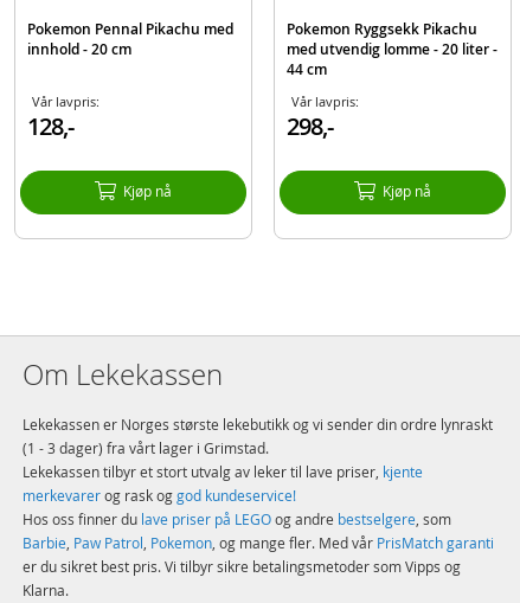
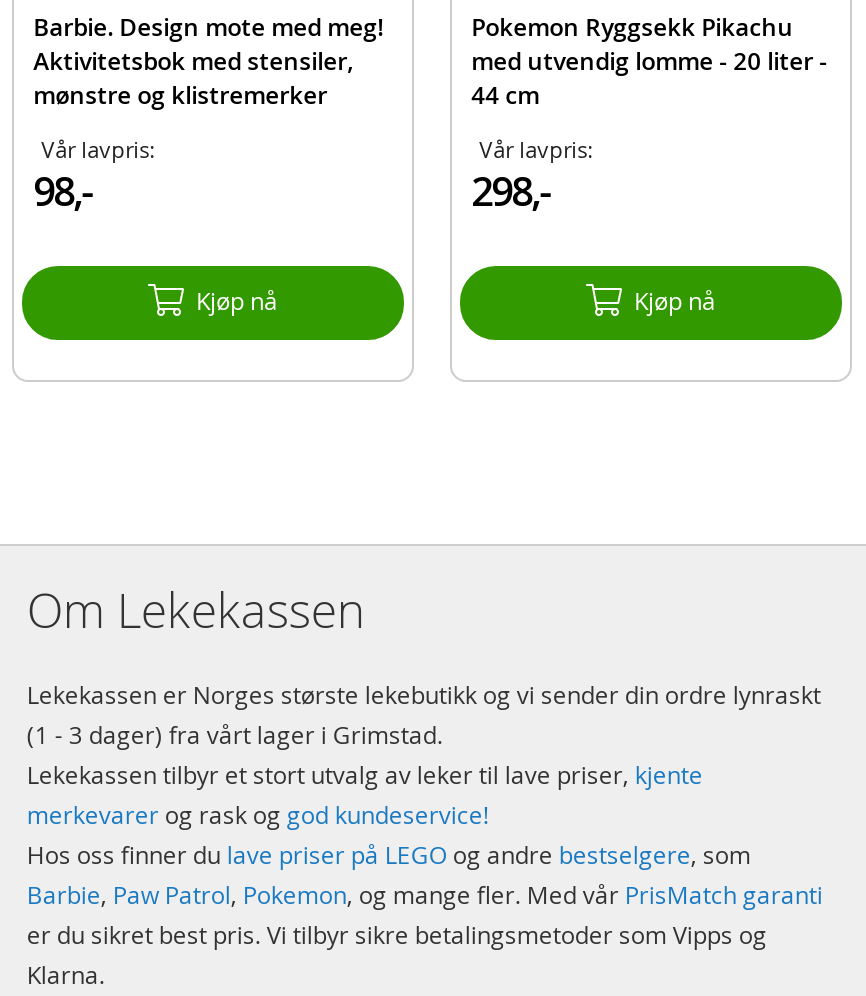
- Pokemon Pennal Pikachu med
- innhold - 20 cm
+ Barbie. Design mote med meg!
+ Aktivitetsbok med stensiler,
+ mønstre og klistremerker

- 128,-
+ 98,-
